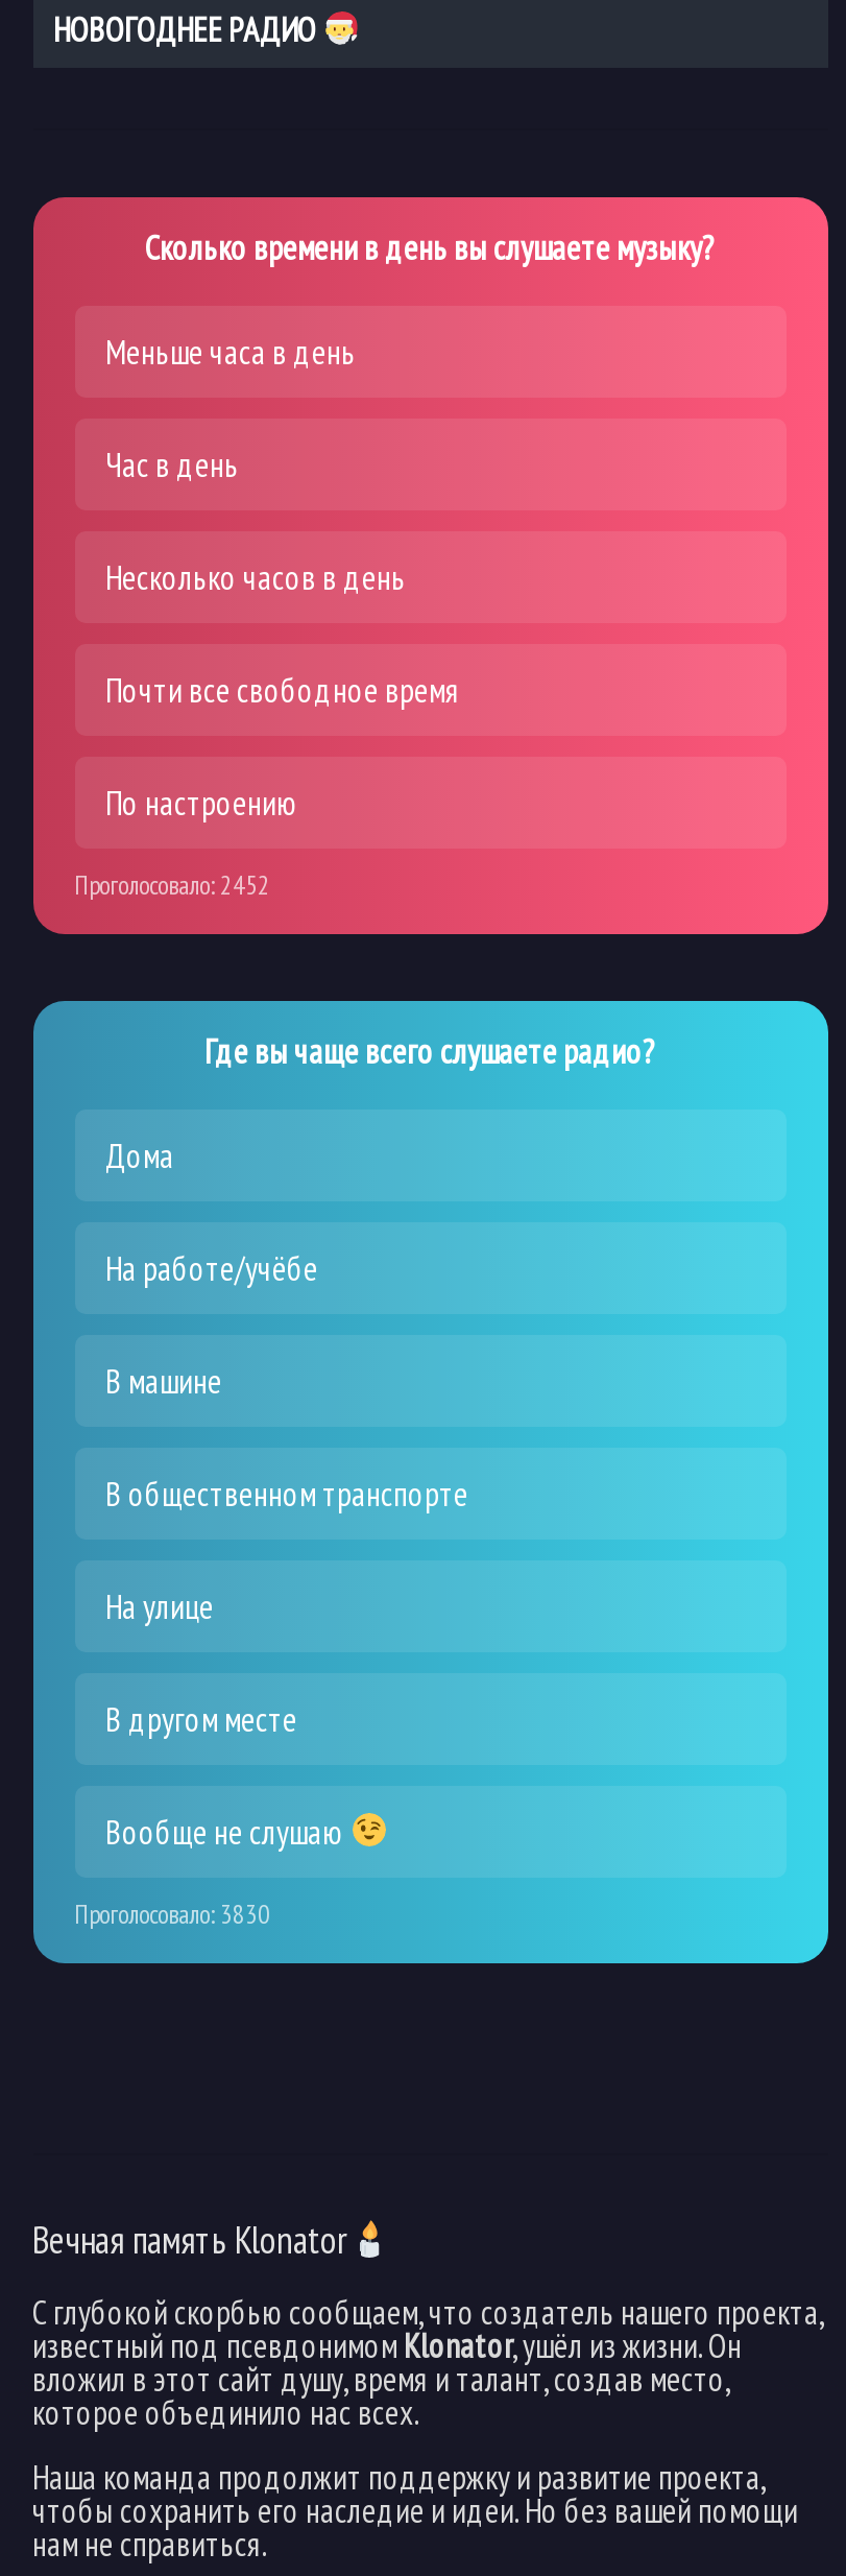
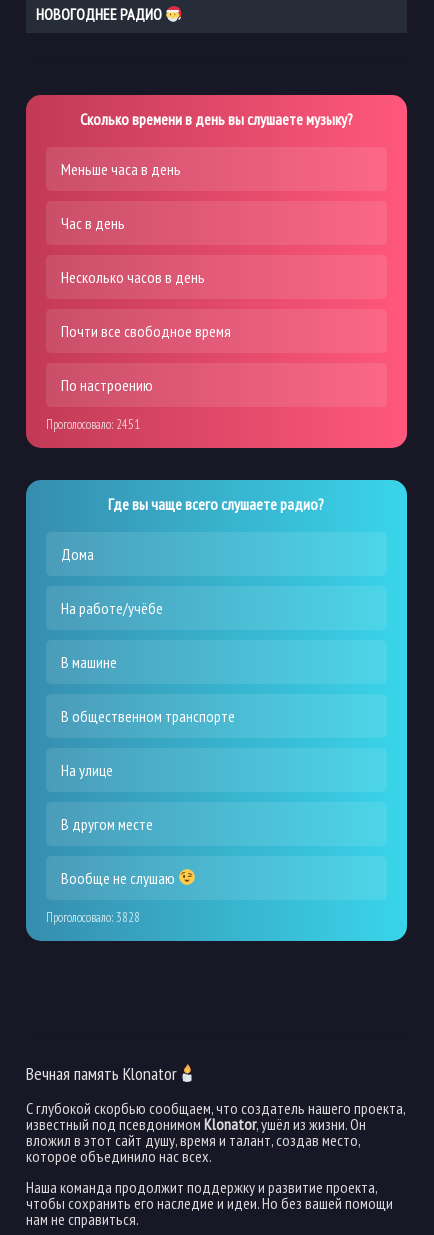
- Проголосовало: 2452
+ Проголосовало: 2451

- Проголосовало: 3830
+ Проголосовало: 3828
